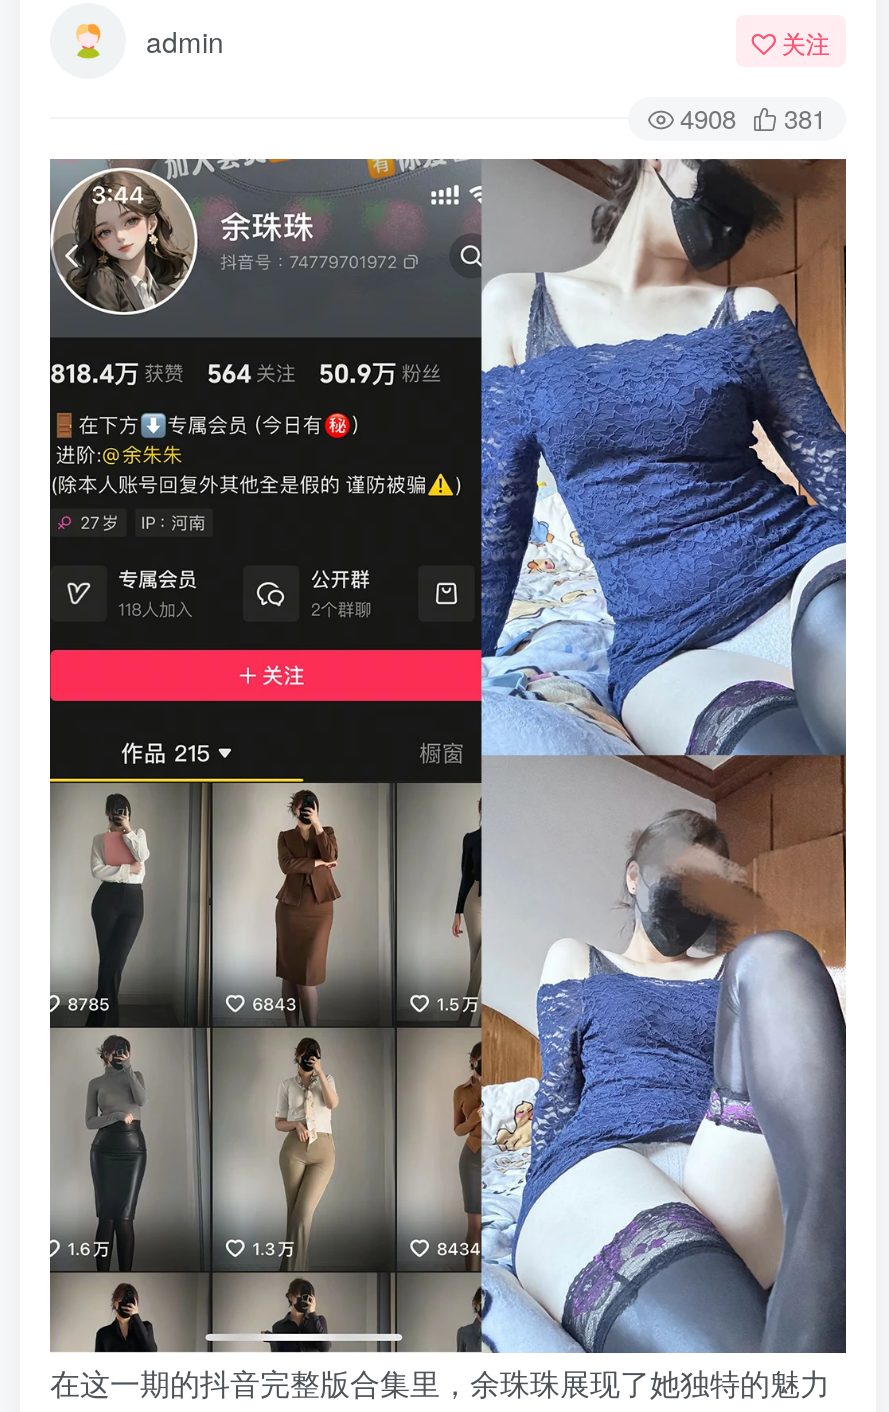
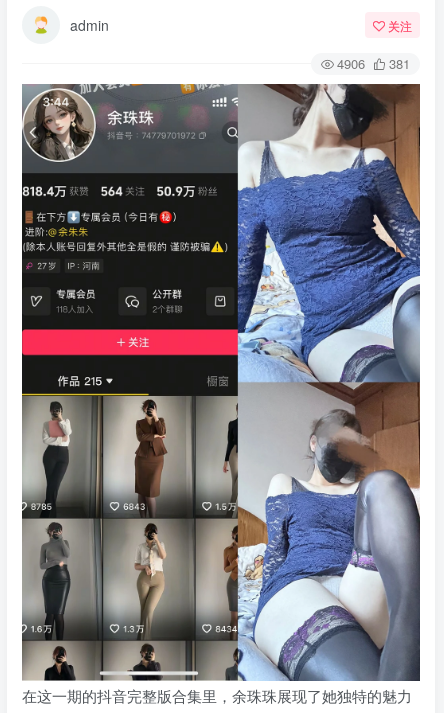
- 4908 381
+ 4906 381
